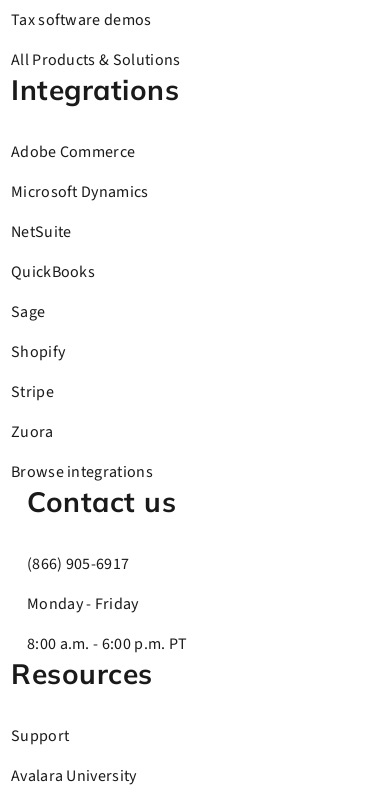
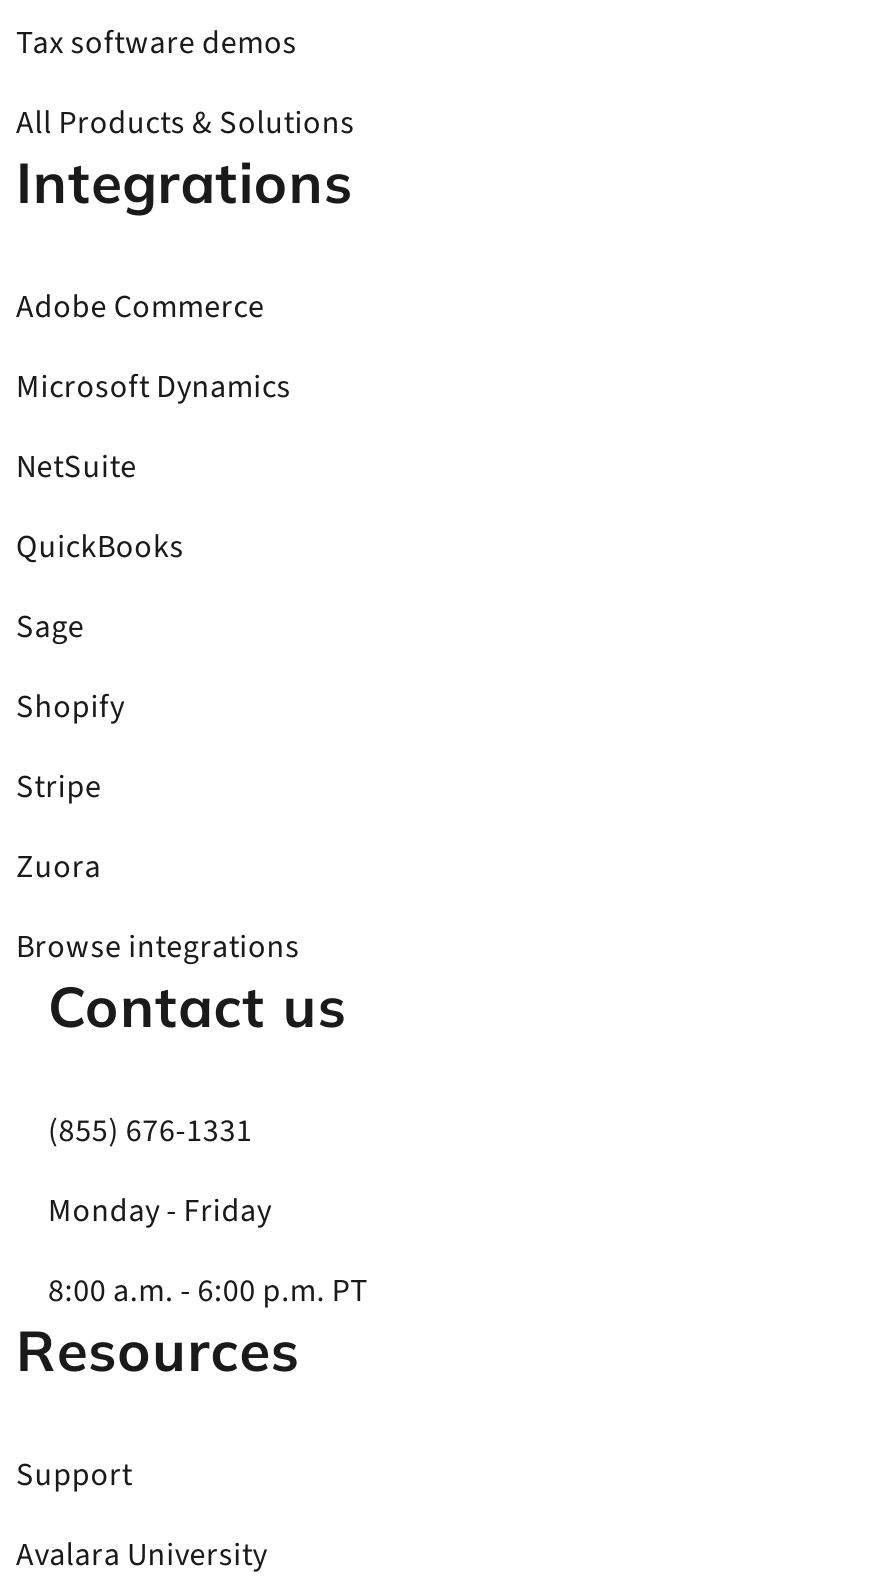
- (866) 905-6917
+ (855) 676-1331
